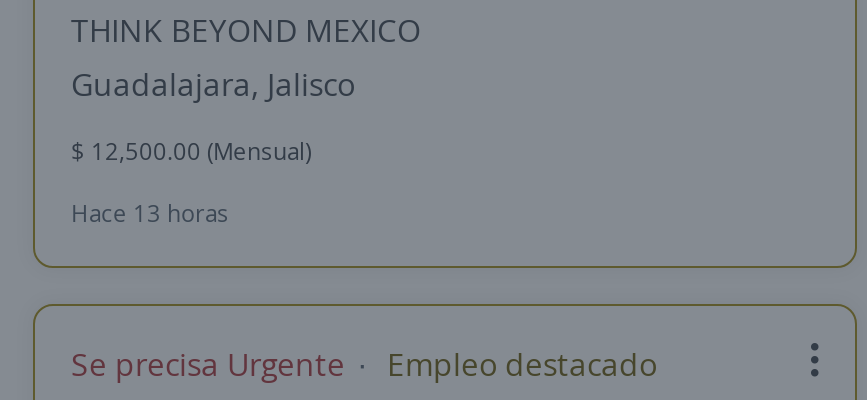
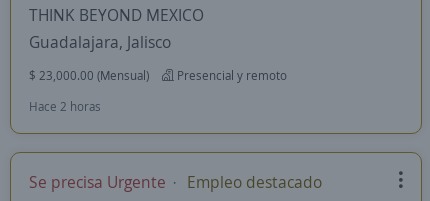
- $ 12,500.00 (Mensual)
+ $ 23,000.00 (Mensual)
+ Presencial y remoto

- Hace 13 horas
+ Hace 2 horas
